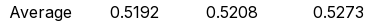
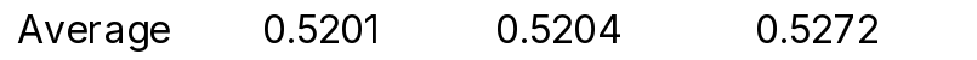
- Average 0.5192
+ Average 0.5201

- 0.5208
+ 0.5204

- 0.5273
+ 0.5272
